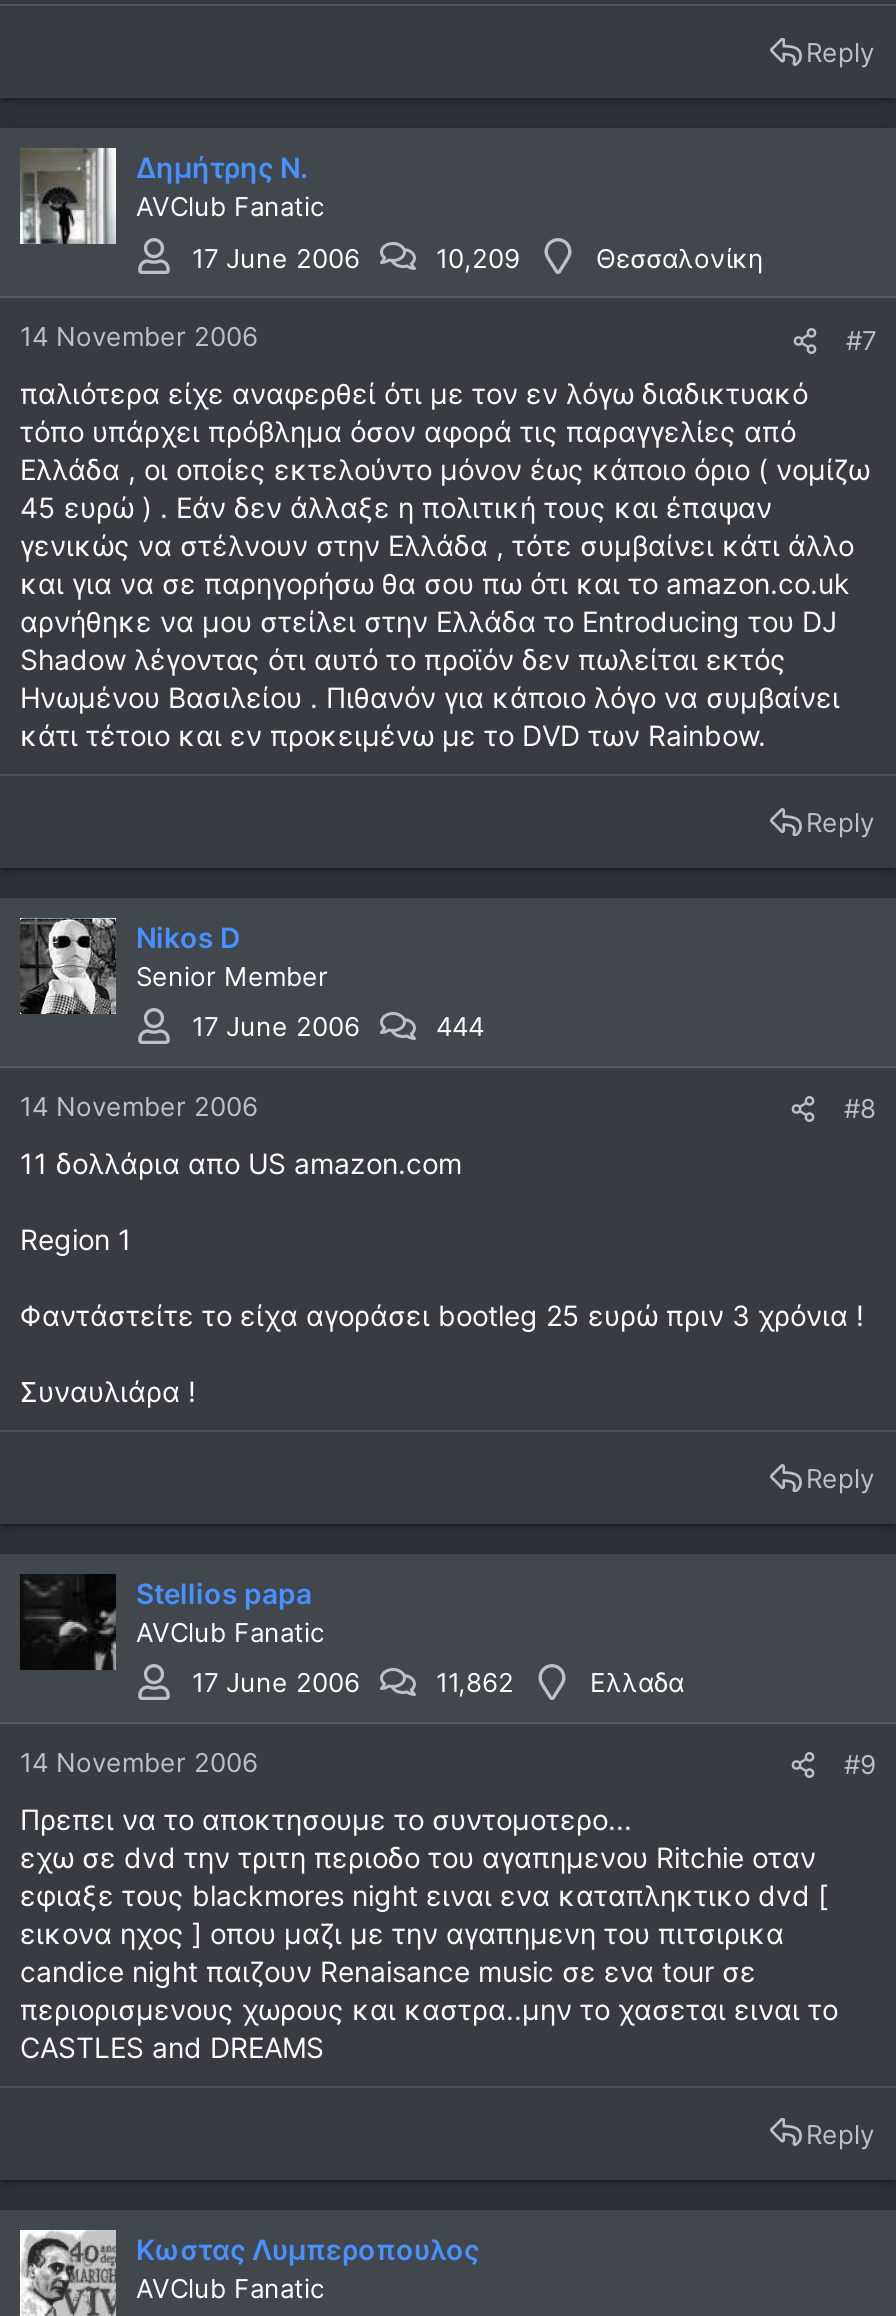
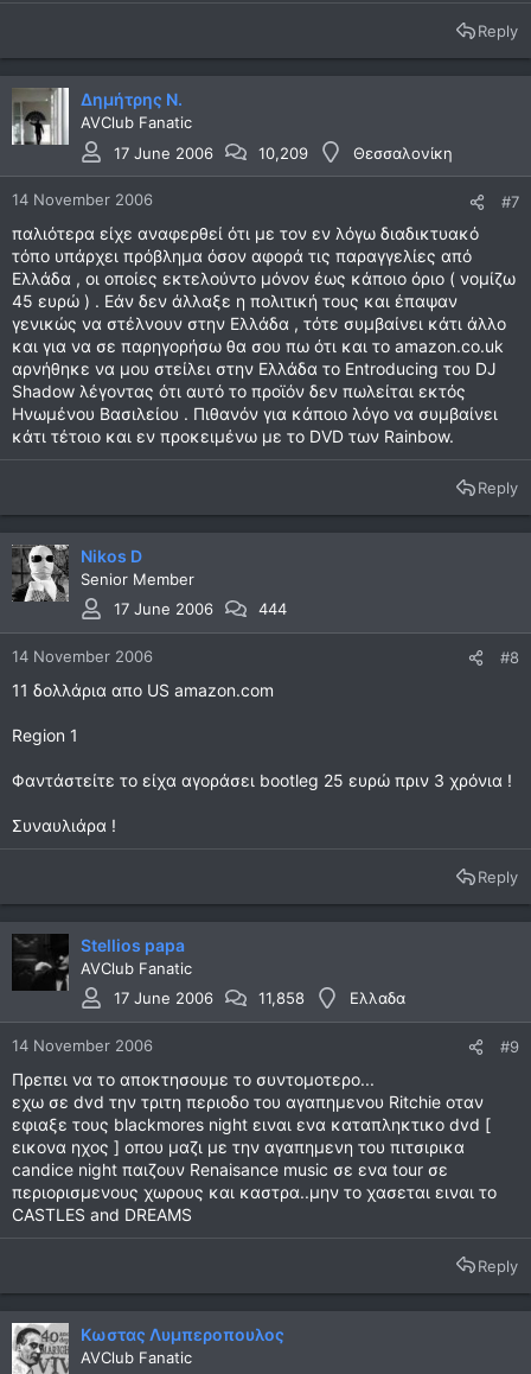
- 11,862
+ 11,858
